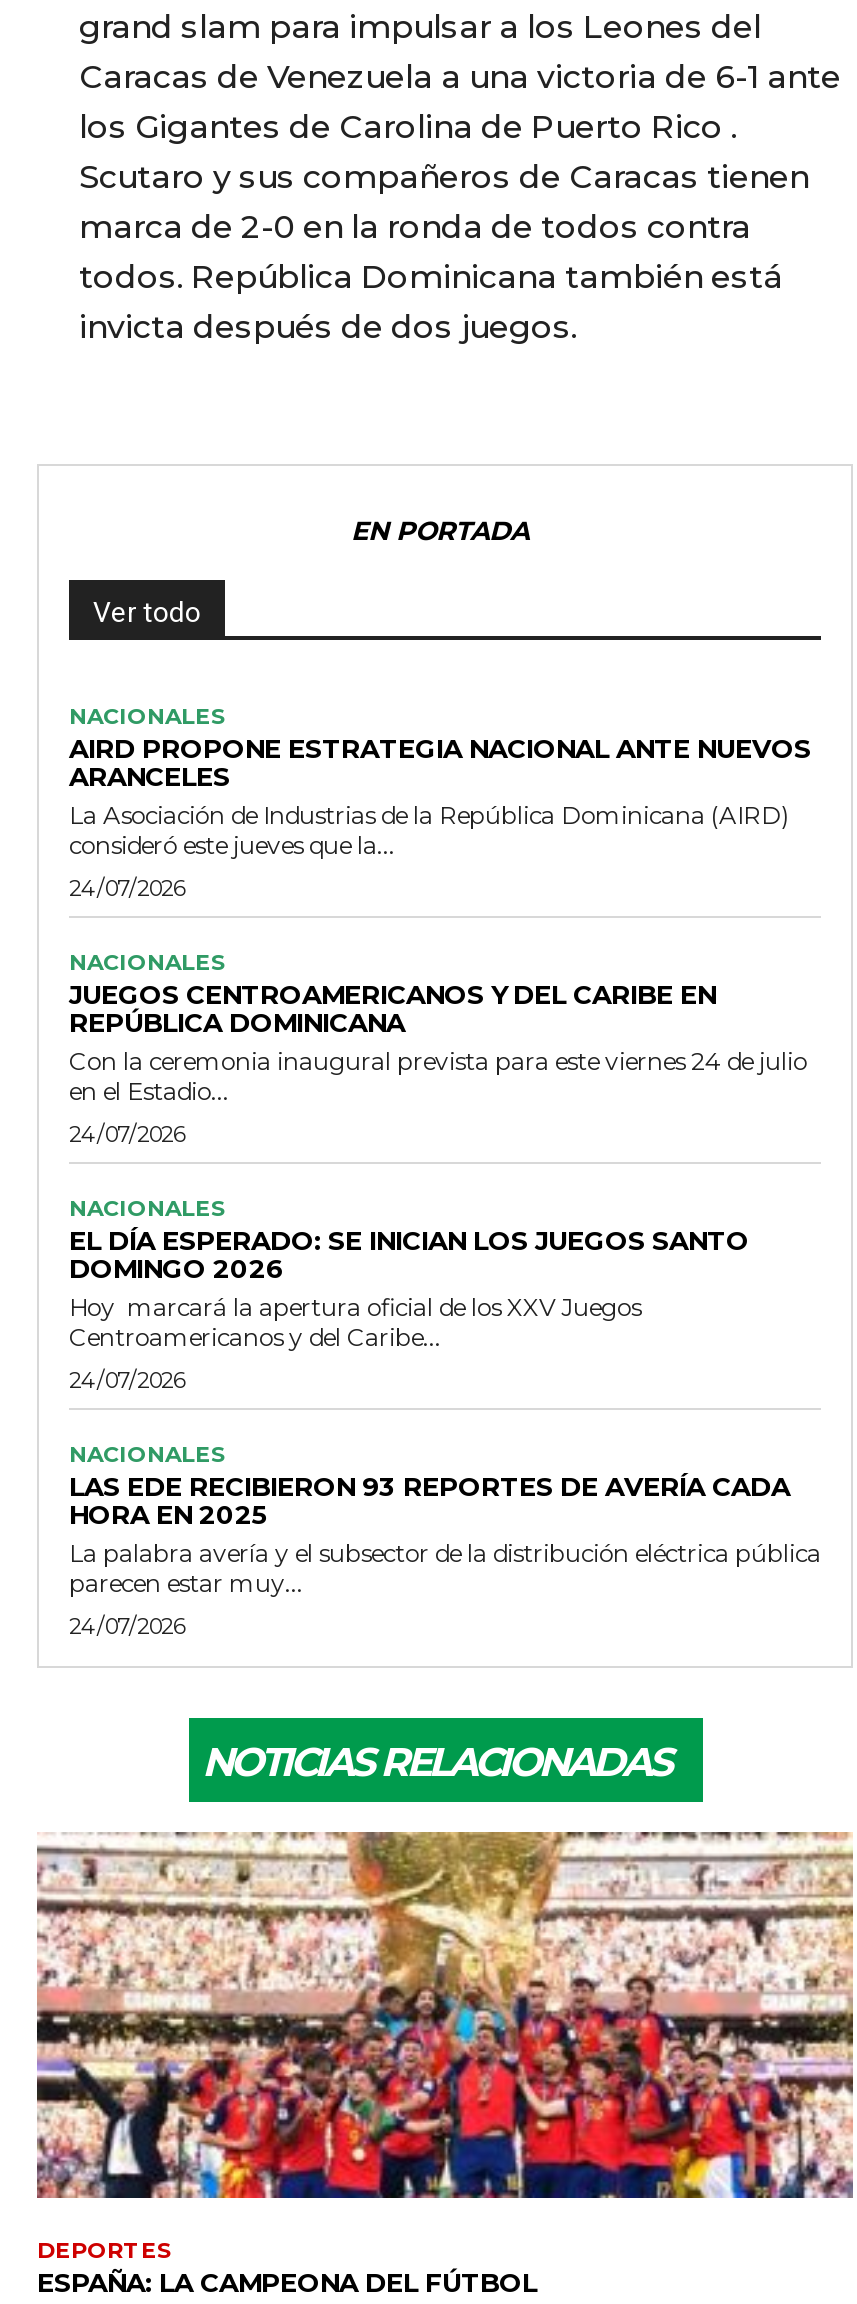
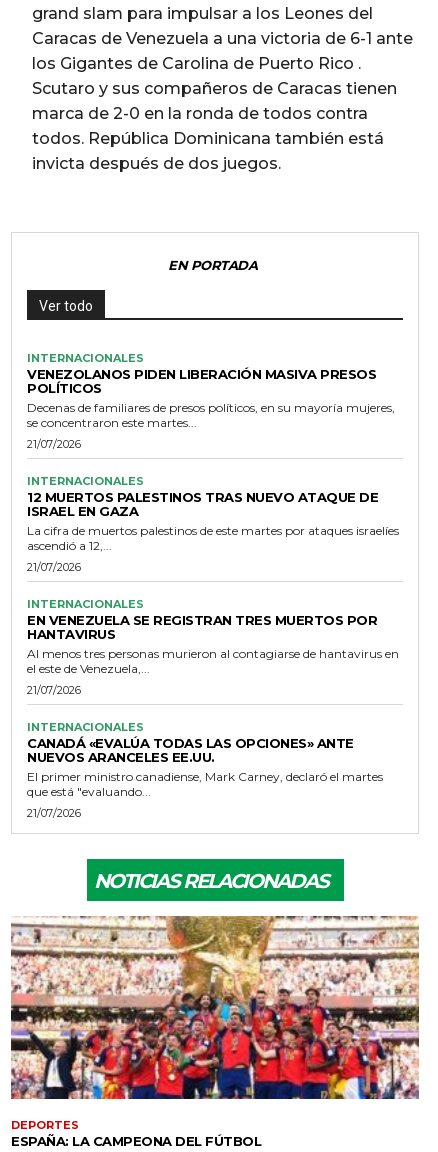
- NACIONALES
- AIRD PROPONE ESTRATEGIA NACIONAL ANTE NUEVOS
- ARANCELES
- La Asociación de Industrias de la República Dominicana (AIRD)
- consideró este jueves que la...
+ INTERNACIONALES
+ VENEZOLANOS PIDEN LIBERACIÓN MASIVA PRESOS
+ POLÍTICOS
+ Decenas de familiares de presos políticos, en su mayoría mujeres,
+ se concentraron este martes...

- 24/07/2026
+ 21/07/2026

- NACIONALES
- JUEGOS CENTROAMERICANOS Y DEL CARIBE EN
- REPÚBLICA DOMINICANA
- Con la ceremonia inaugural prevista para este viernes 24 de julio
- en el Estadio...
+ INTERNACIONALES
+ 12 MUERTOS PALESTINOS TRAS NUEVO ATAQUE DE
+ ISRAEL EN GAZA
+ La cifra de muertos palestinos de este martes por ataques israelíes
+ ascendió a 12,...

- 24/07/2026
+ 21/07/2026

- NACIONALES
- EL DÍA ESPERADO: SE INICIAN LOS JUEGOS SANTO
- DOMINGO 2026
- Hoy marcará la apertura oficial de los XXV Juegos
- Centroamericanos y del Caribe...
+ INTERNACIONALES
+ EN VENEZUELA SE REGISTRAN TRES MUERTOS POR
+ HANTAVIRUS
+ Al menos tres personas murieron al contagiarse de hantavirus en
+ el este de Venezuela,...

- 24/07/2026
+ 21/07/2026

- NACIONALES
- LAS EDE RECIBIERON 93 REPORTES DE AVERÍA CADA
- HORA EN 2025
- La palabra avería y el subsector de la distribución eléctrica pública
- parecen estar muy...
+ INTERNACIONALES
+ CANADÁ «EVALÚA TODAS LAS OPCIONES» ANTE
+ NUEVOS ARANCELES EE.UU.
+ El primer ministro canadiense, Mark Carney, declaró el martes
+ que está "evaluando...

- 24/07/2026
+ 21/07/2026
